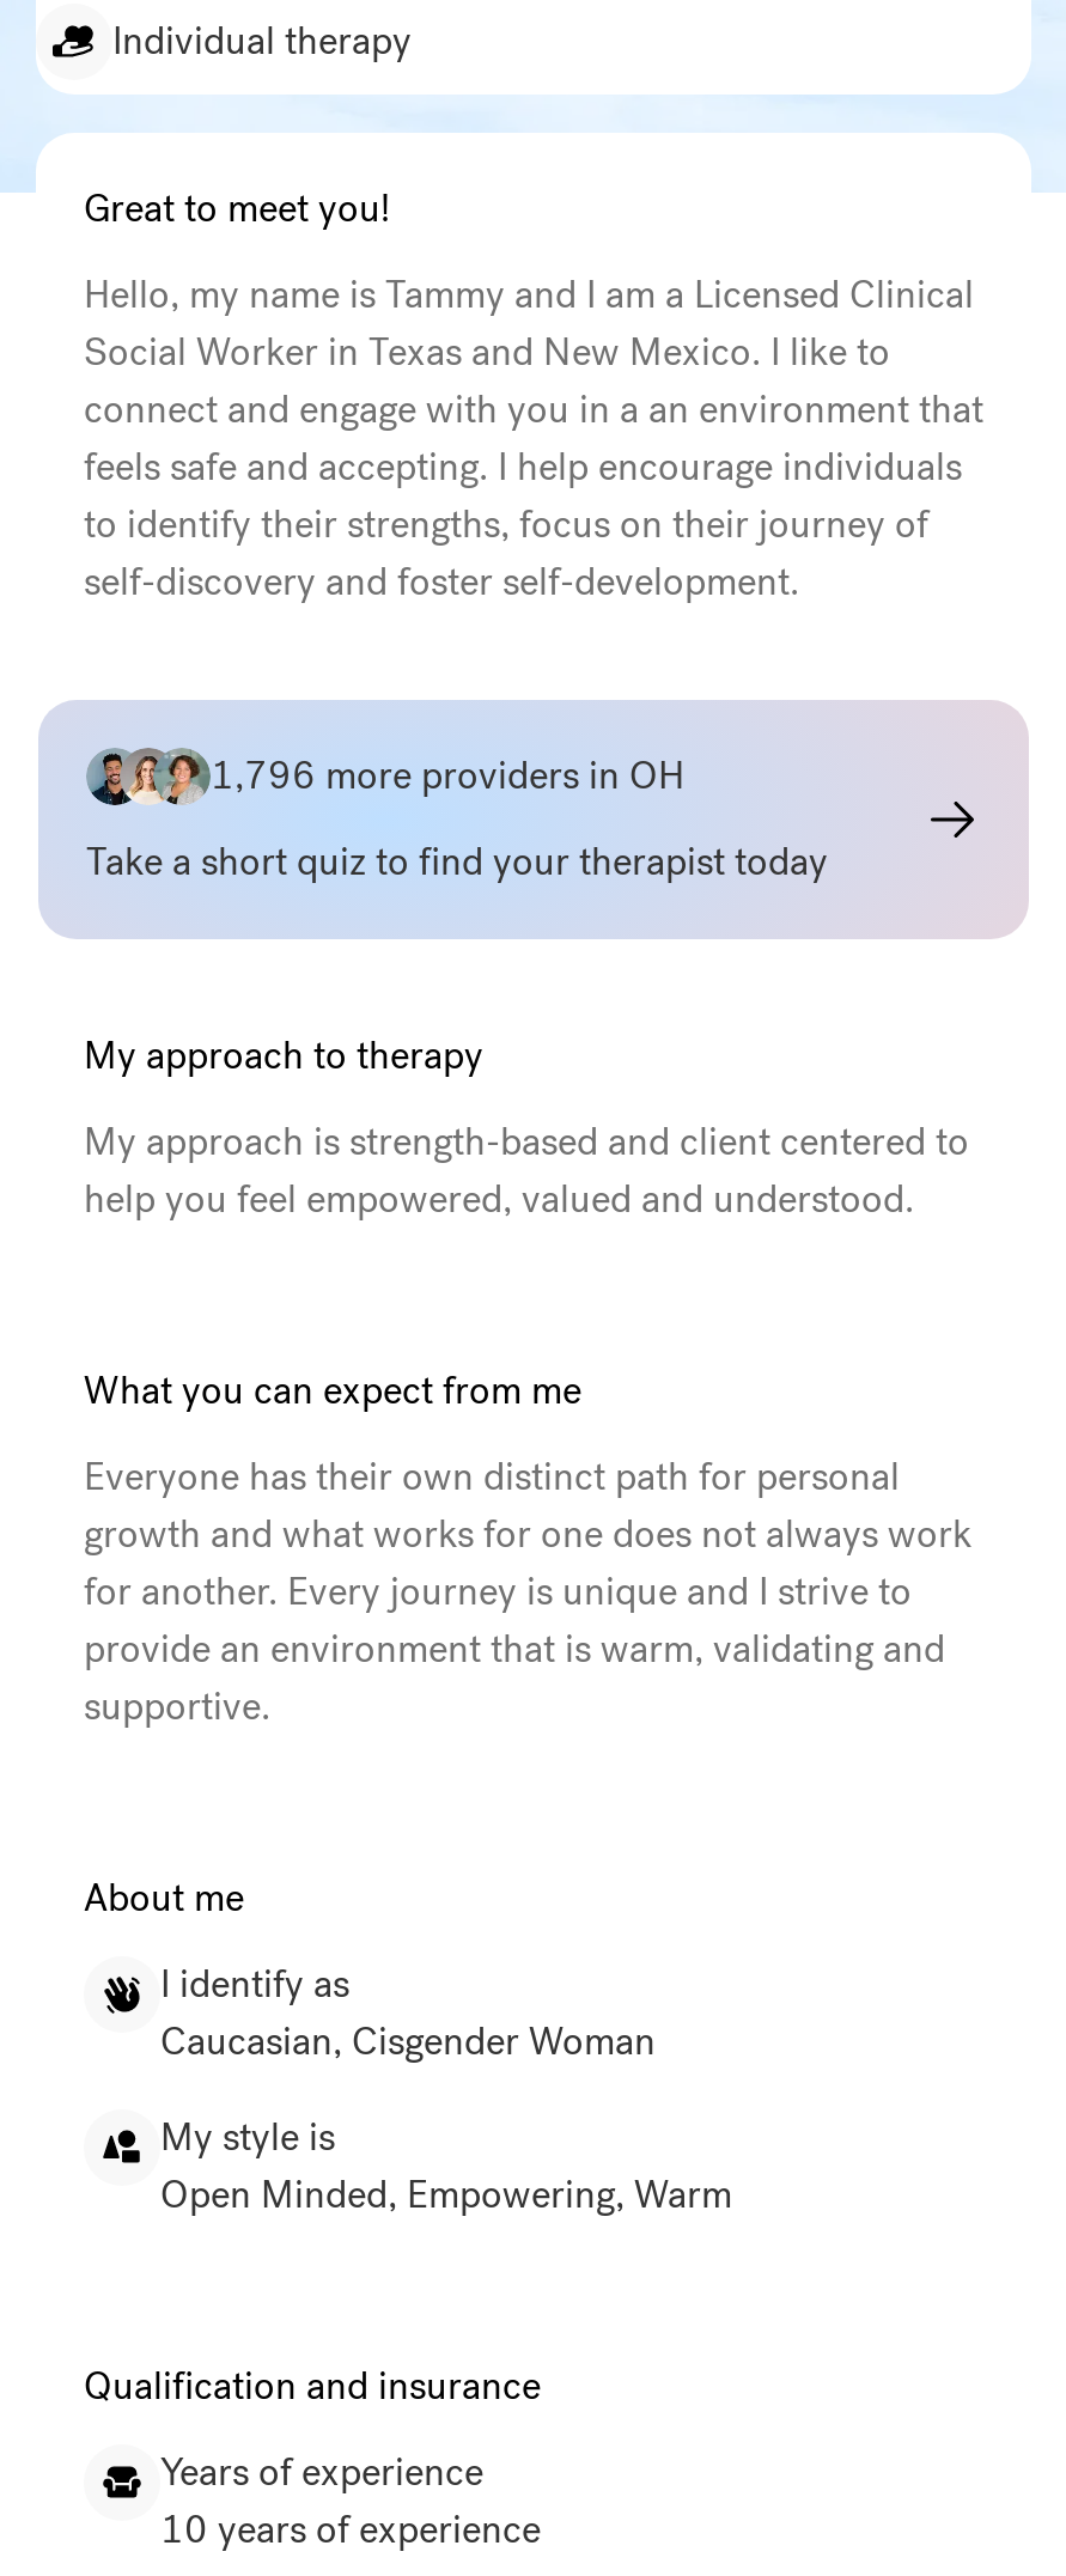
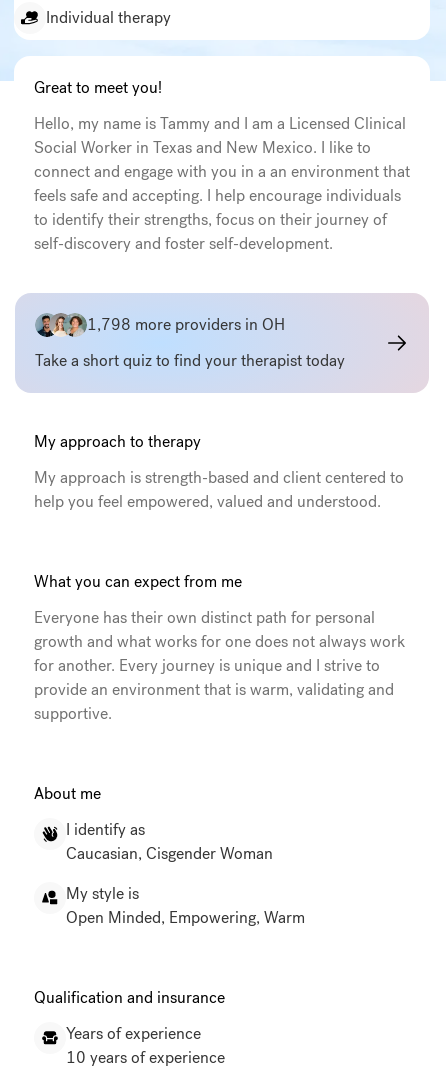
- 1,796 more providers in OH
+ 1,798 more providers in OH
